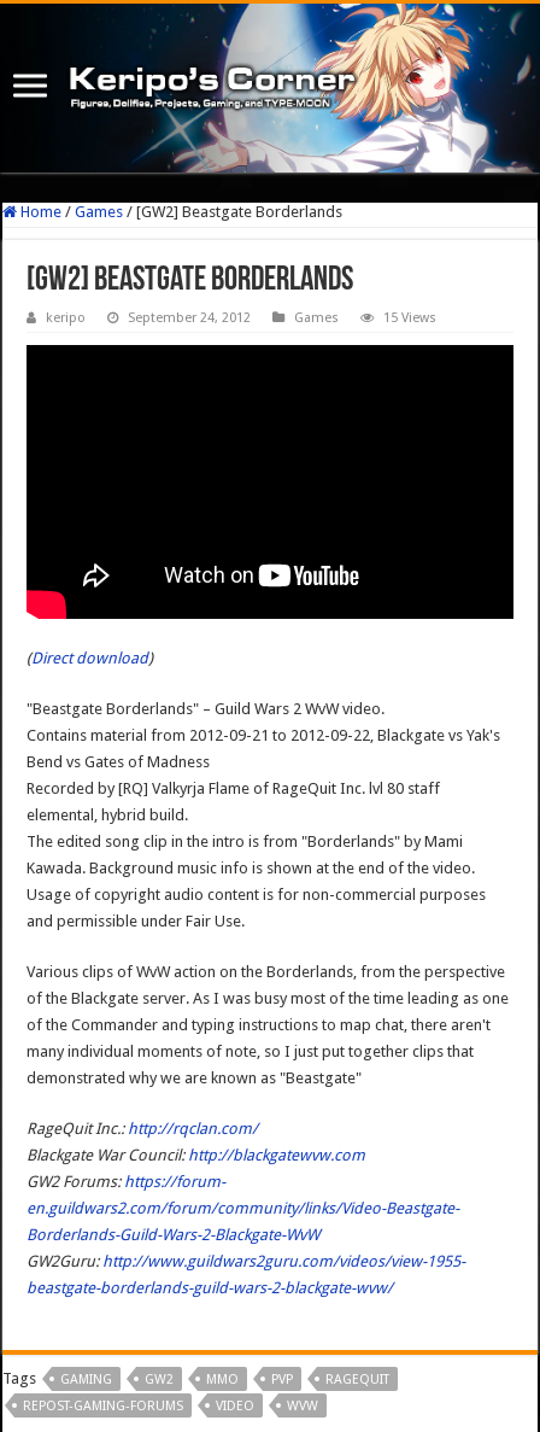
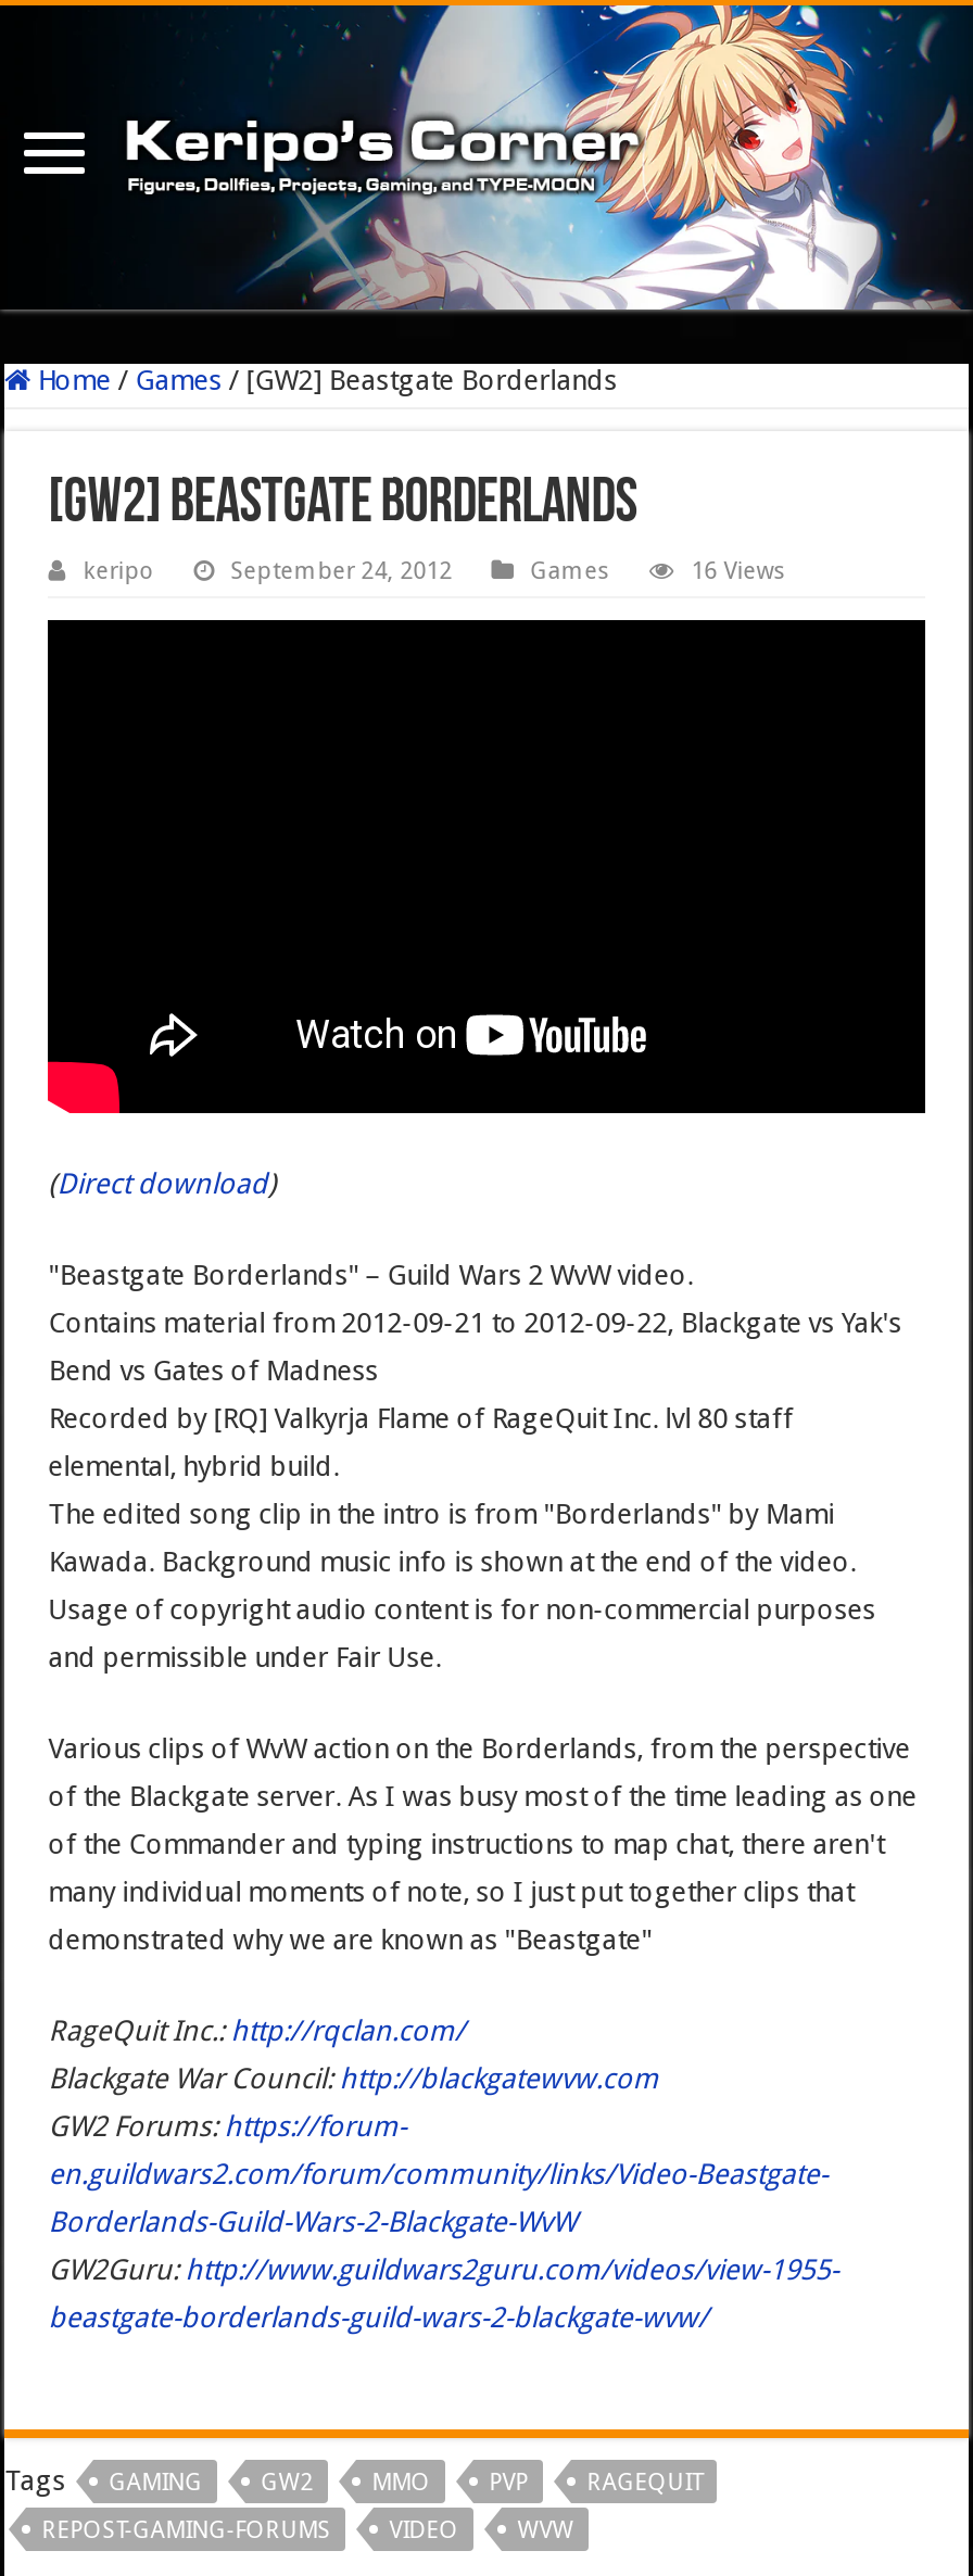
- 15 Views
+ 16 Views
